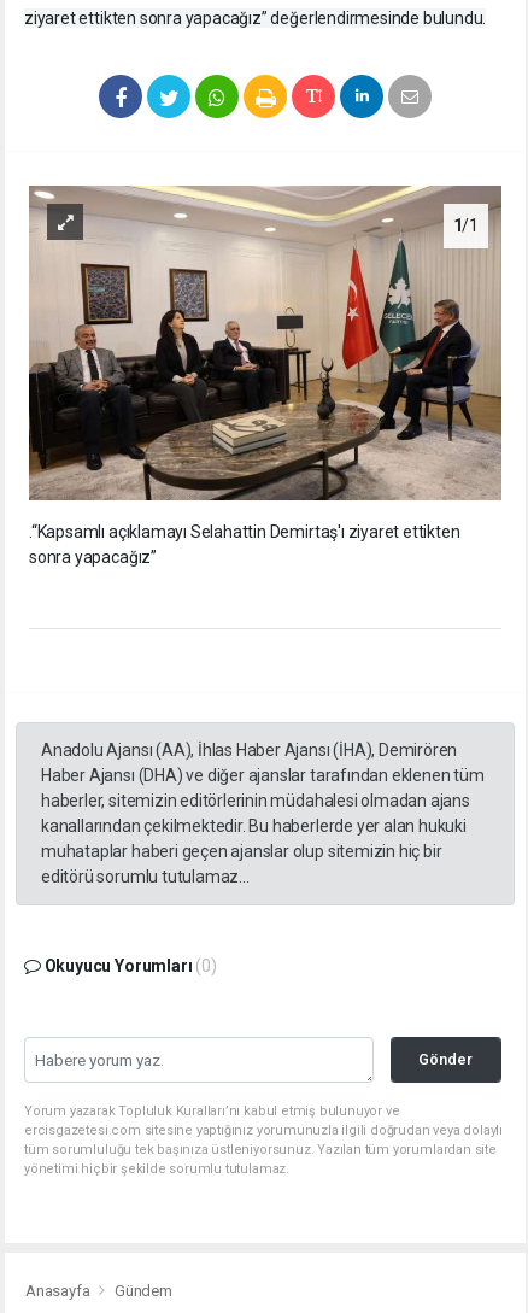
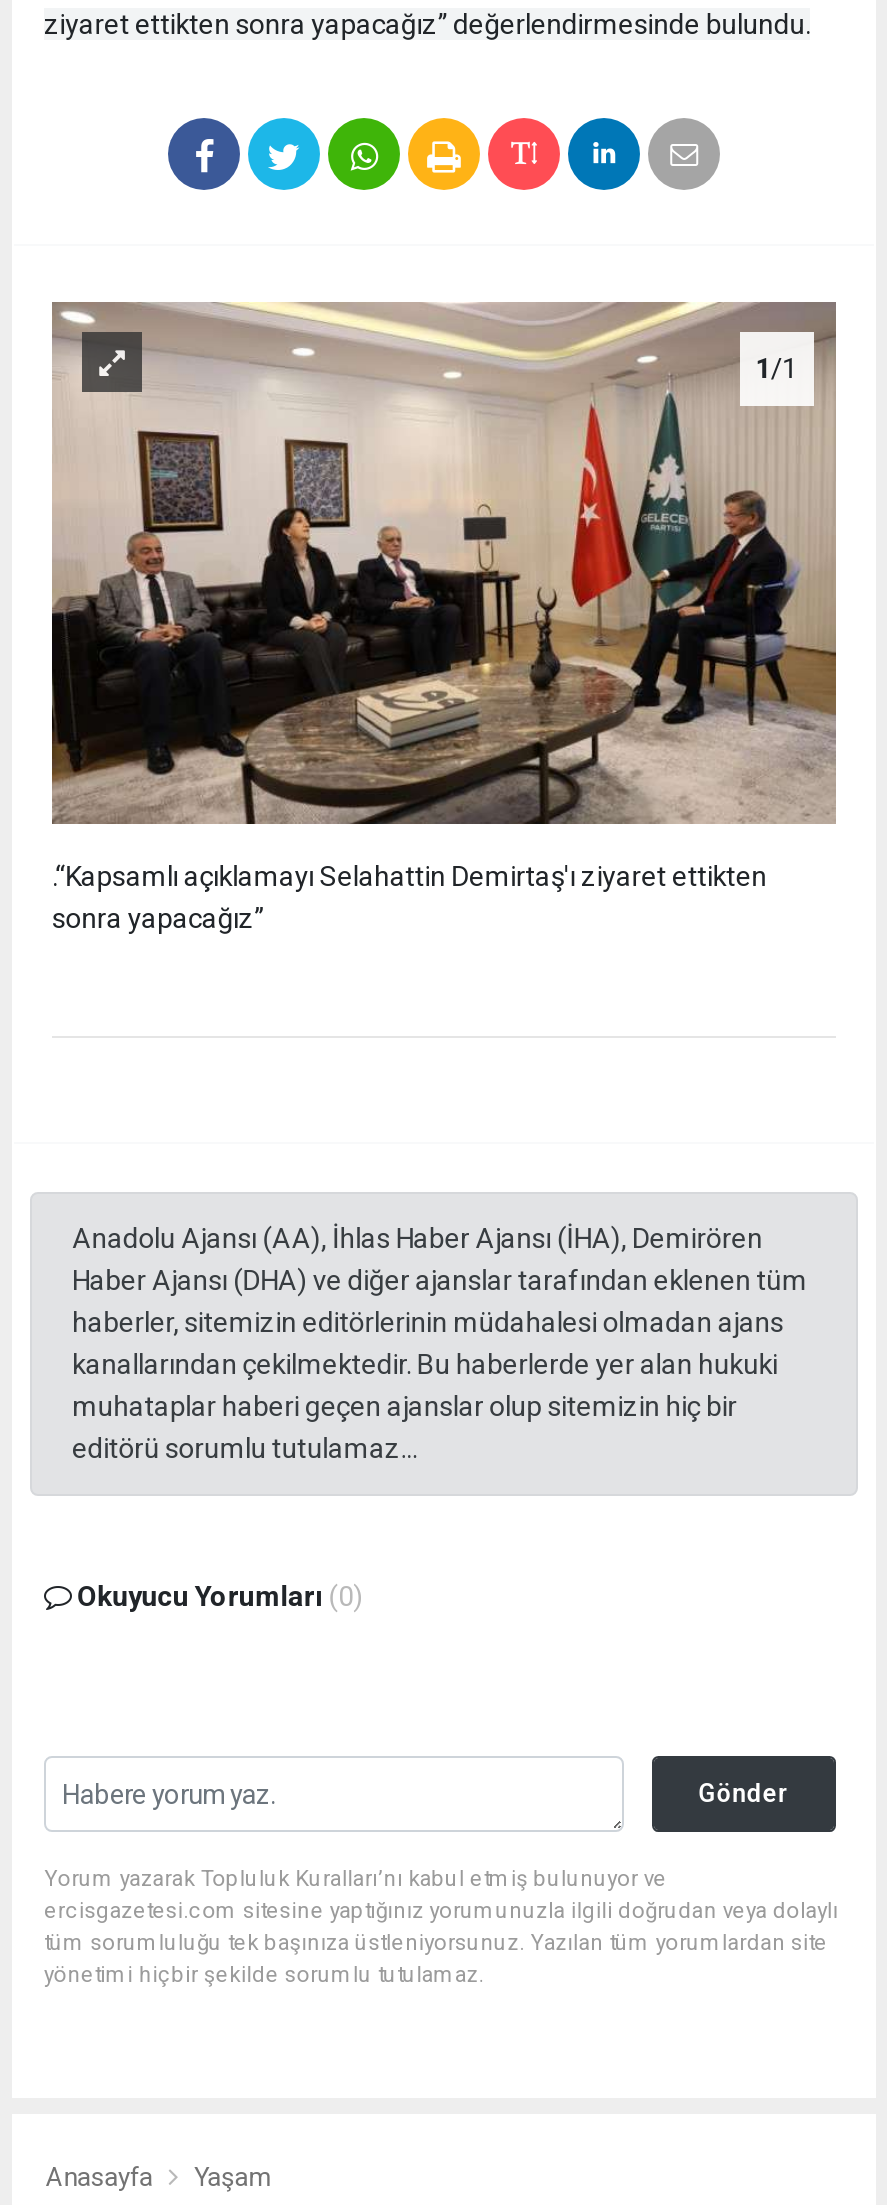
- Gündem
+ Yaşam
